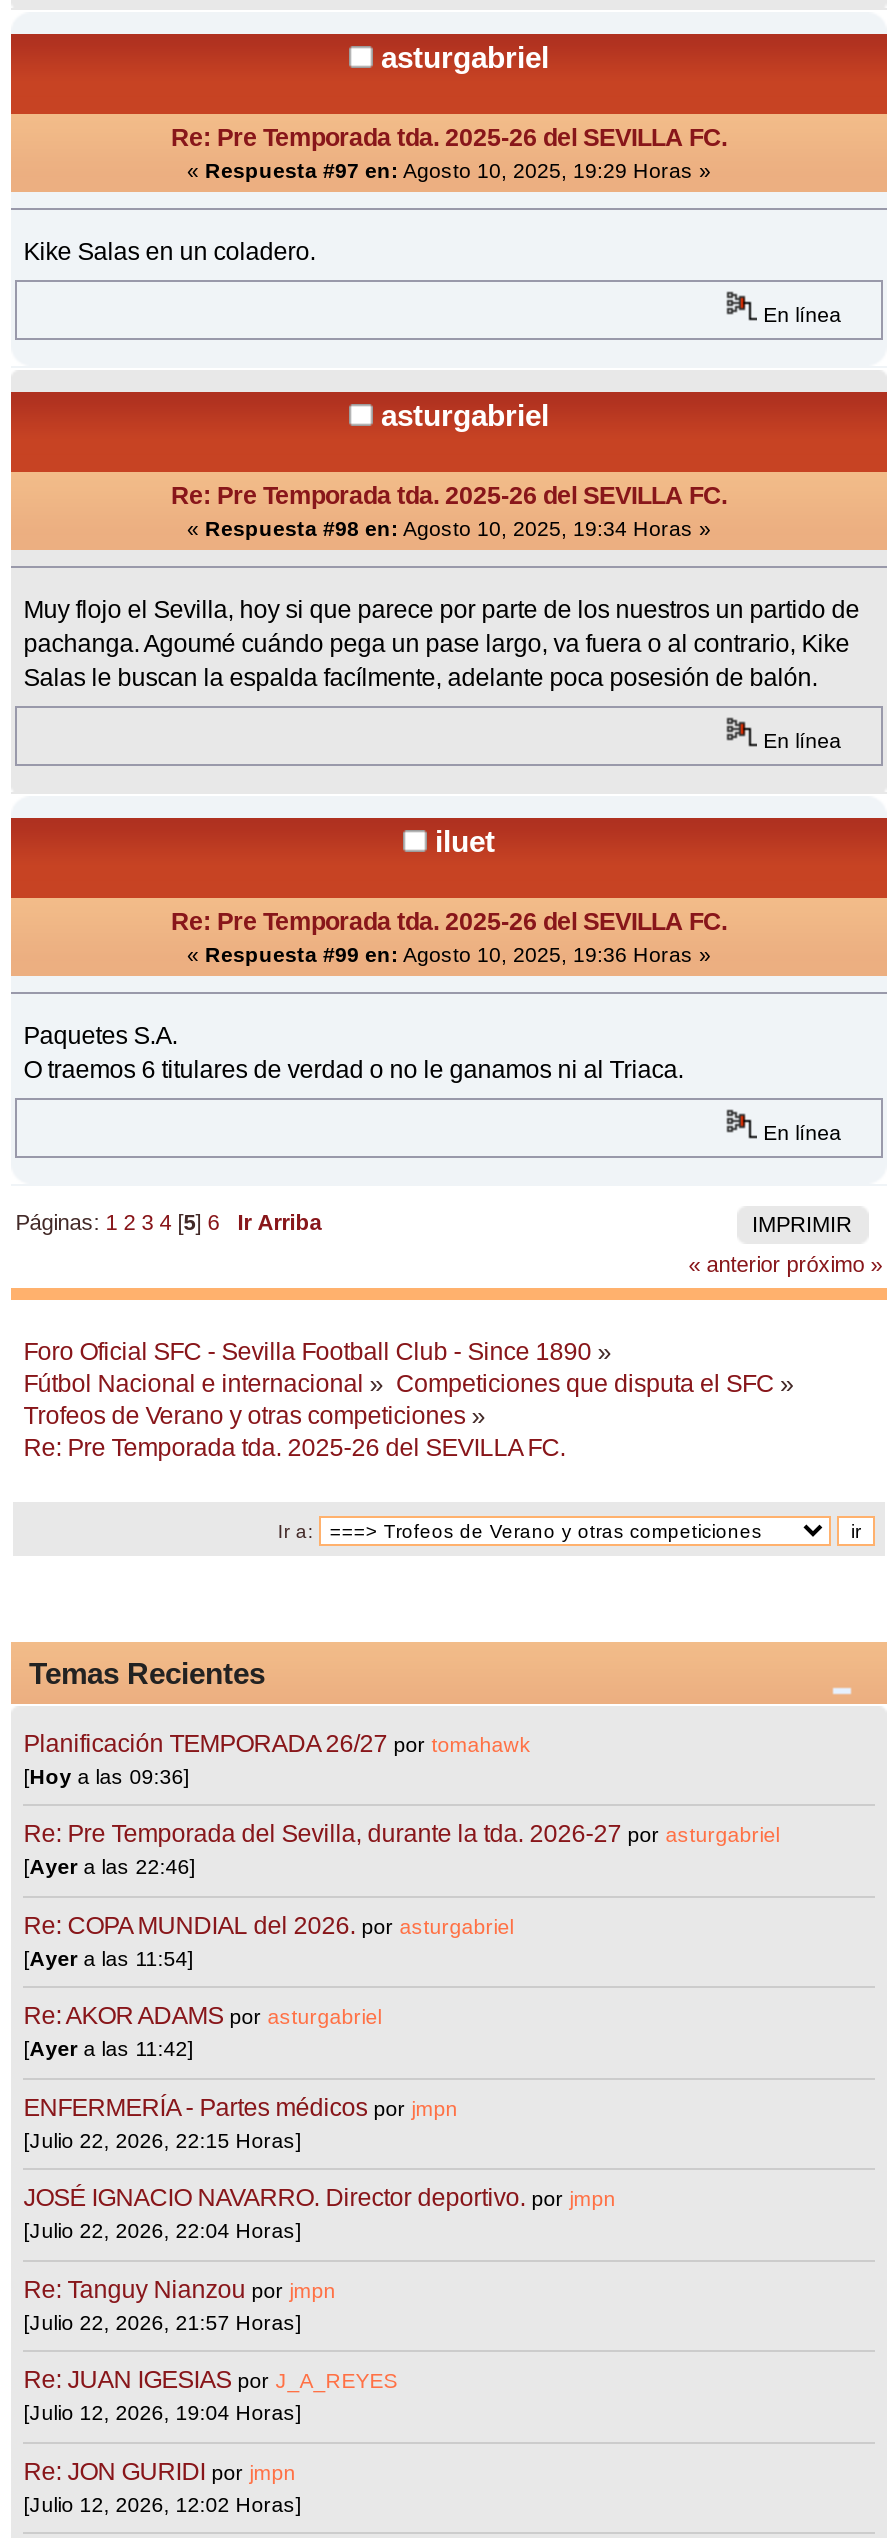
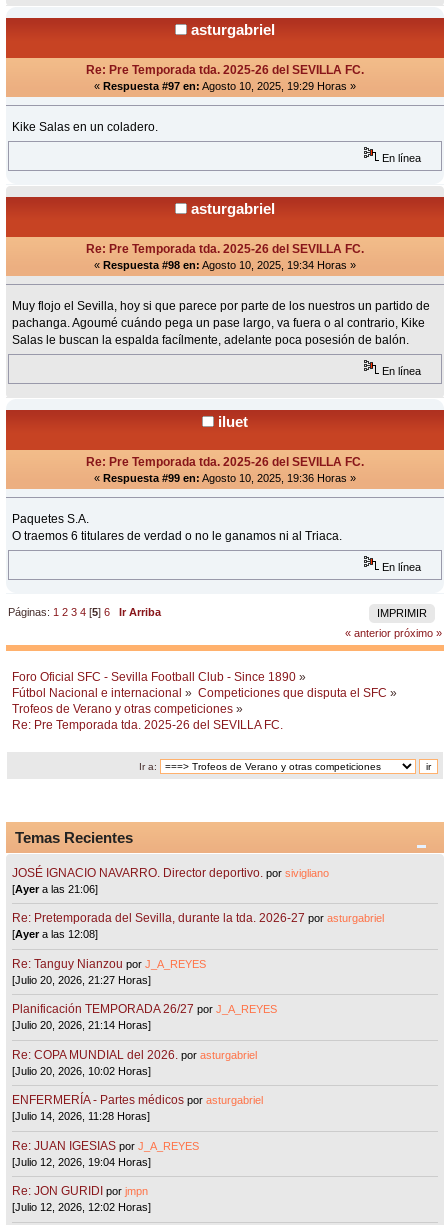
- Planificación TEMPORADA 26/27 por tomahawk
- [Hoy a las 09:36]
- Re: Pre Temporada del Sevilla, durante la tda. 2026-27 por asturgabriel
- [Ayer a las 22:46]
+ JOSÉ IGNACIO NAVARRO. Director deportivo. por sivigliano
+ [Ayer a las 21:06]
+ Re: Pretemporada del Sevilla, durante la tda. 2026-27 por asturgabriel
+ [Ayer a las 12:08]
+ Re: Tanguy Nianzou por J_A_REYES
+ [Julio 20, 2026, 21:27 Horas]
+ Planificación TEMPORADA 26/27 por J_A_REYES
+ [Julio 20, 2026, 21:14 Horas]

moved down: Re: COPA MUNDIAL del 2026. por asturgabriel

- [Ayer a las 11:54]
- Re: AKOR ADAMS por asturgabriel
- [Ayer a las 11:42]
- ENFERMERÍA - Partes médicos por jmpn
- [Julio 22, 2026, 22:15 Horas]
- JOSÉ IGNACIO NAVARRO. Director deportivo. por jmpn
- [Julio 22, 2026, 22:04 Horas]
- Re: Tanguy Nianzou por jmpn
- [Julio 22, 2026, 21:57 Horas]
+ [Julio 20, 2026, 10:02 Horas]
+ ENFERMERÍA - Partes médicos por asturgabriel
+ [Julio 14, 2026, 11:28 Horas]
